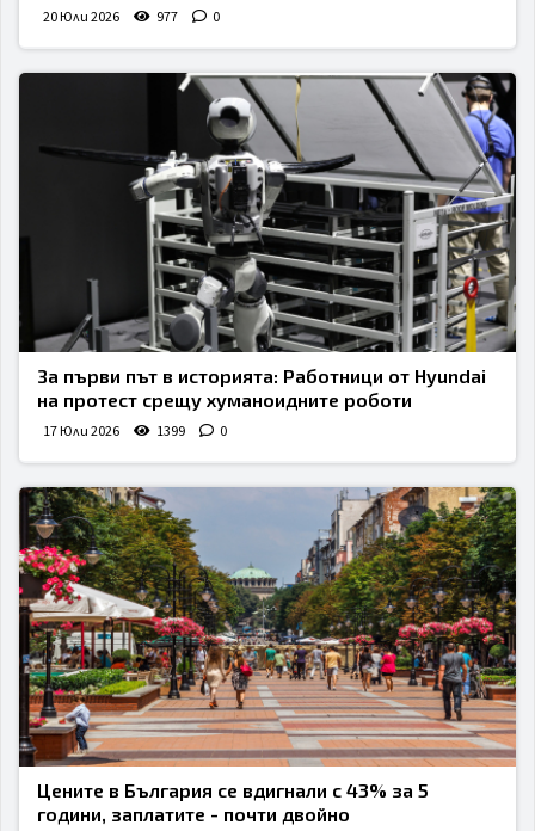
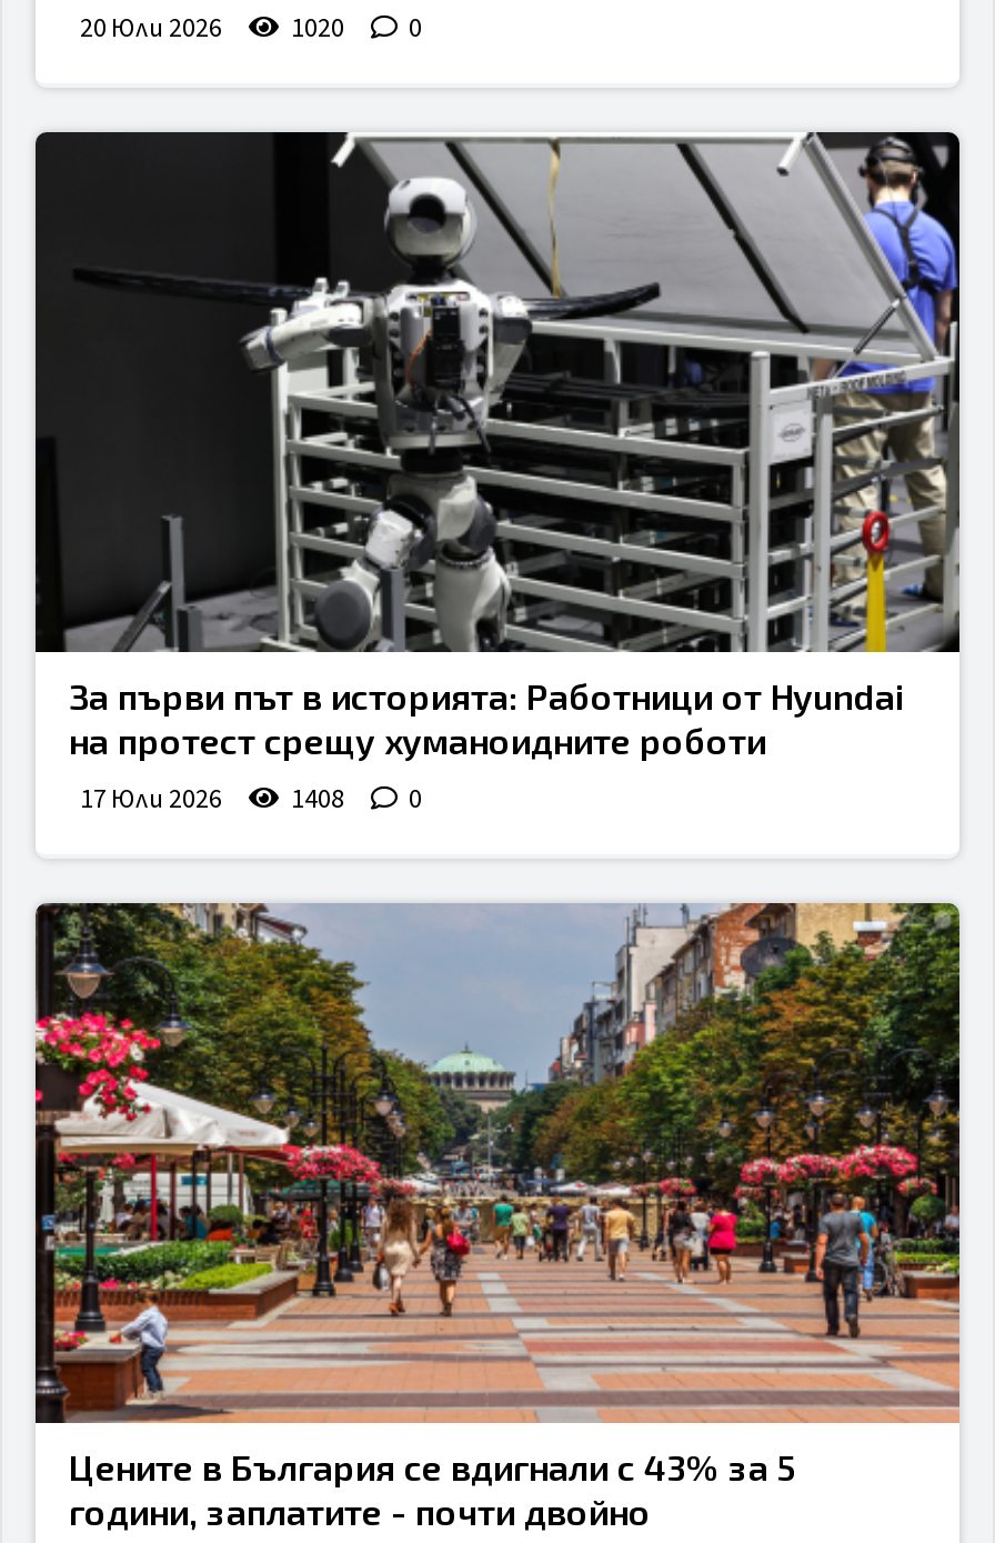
- 20 Юли 2026 977 0
+ 20 Юли 2026 1020 0

- 17 Юли 2026 1399 0
+ 17 Юли 2026 1408 0
